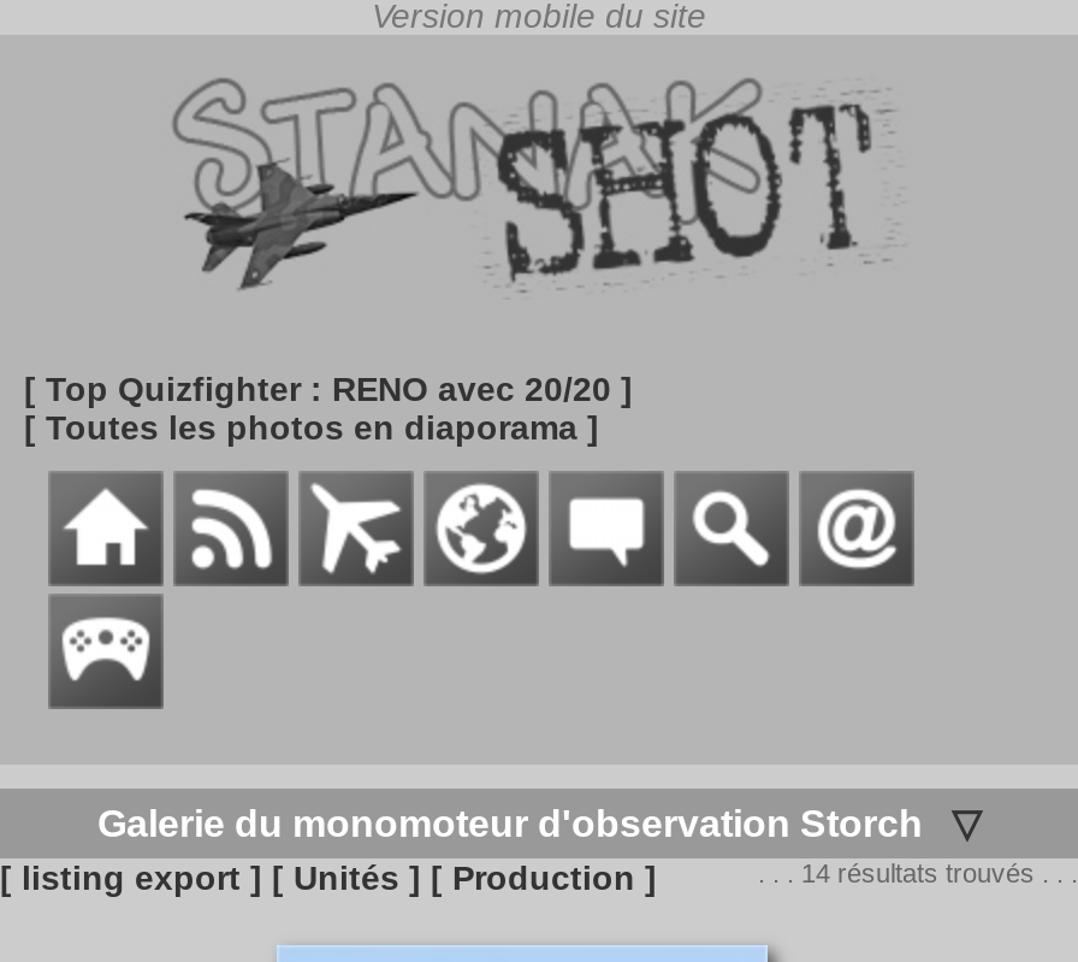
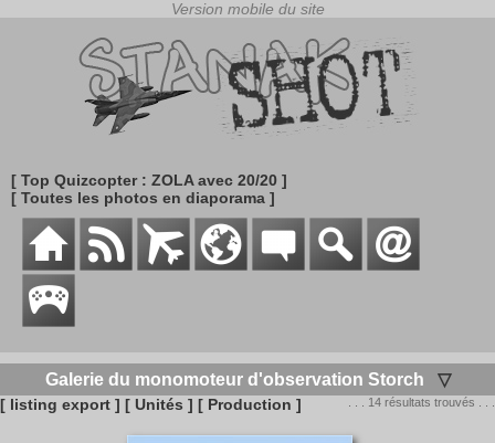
- [ Top Quizfighter : RENO avec 20/20 ]
+ [ Top Quizcopter : ZOLA avec 20/20 ]
